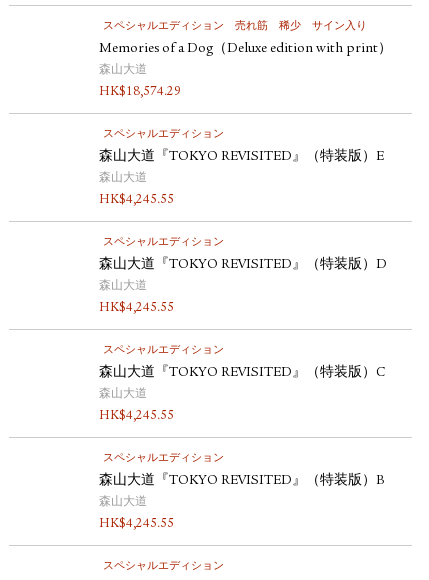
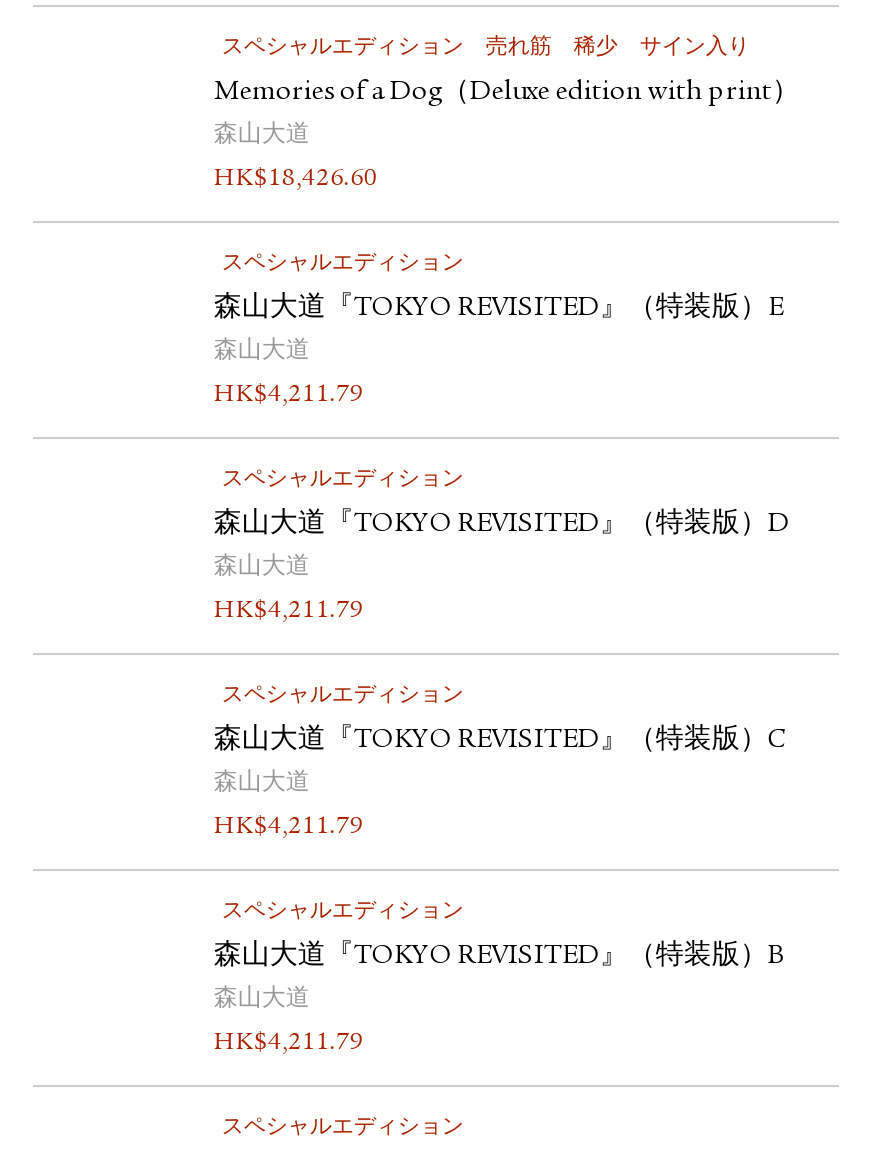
- HK$18,574.29
+ HK$18,426.60

- HK$4,245.55
+ HK$4,211.79

- HK$4,245.55
+ HK$4,211.79

- HK$4,245.55
+ HK$4,211.79

- HK$4,245.55
+ HK$4,211.79
